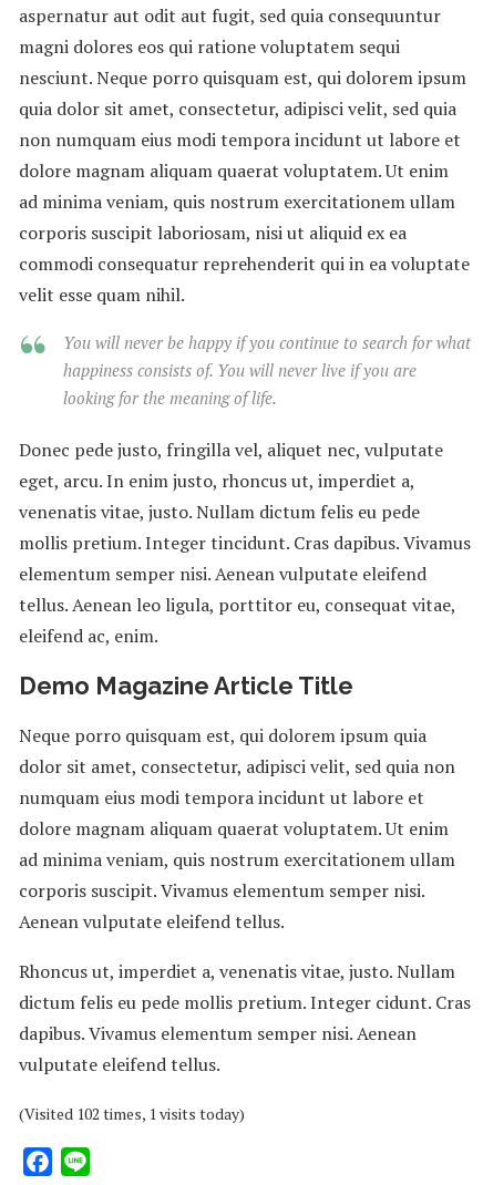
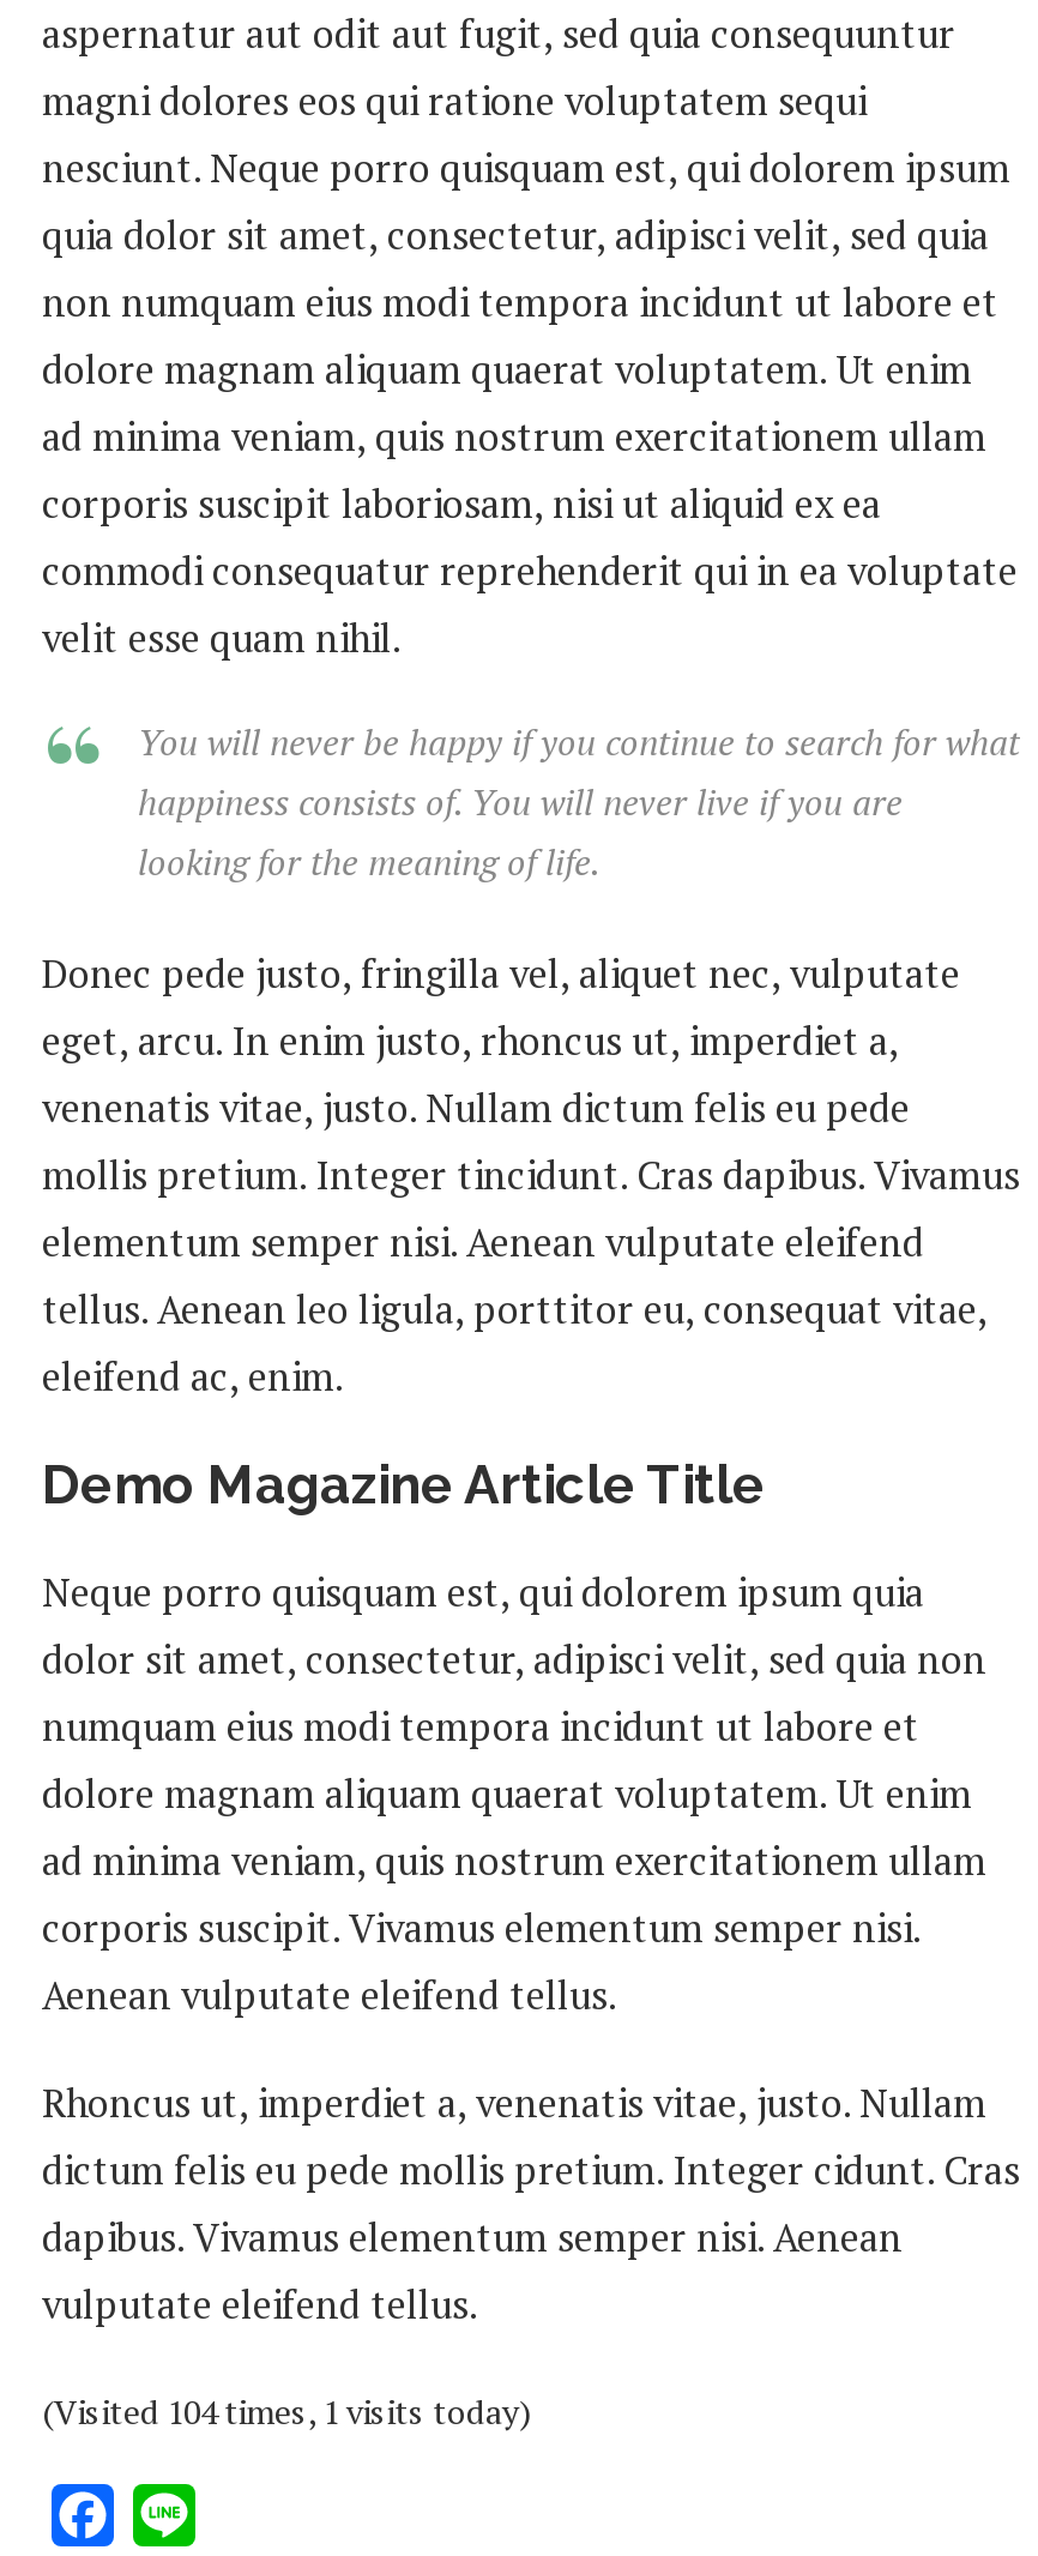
- (Visited 102 times, 1 visits today)
+ (Visited 104 times, 1 visits today)
